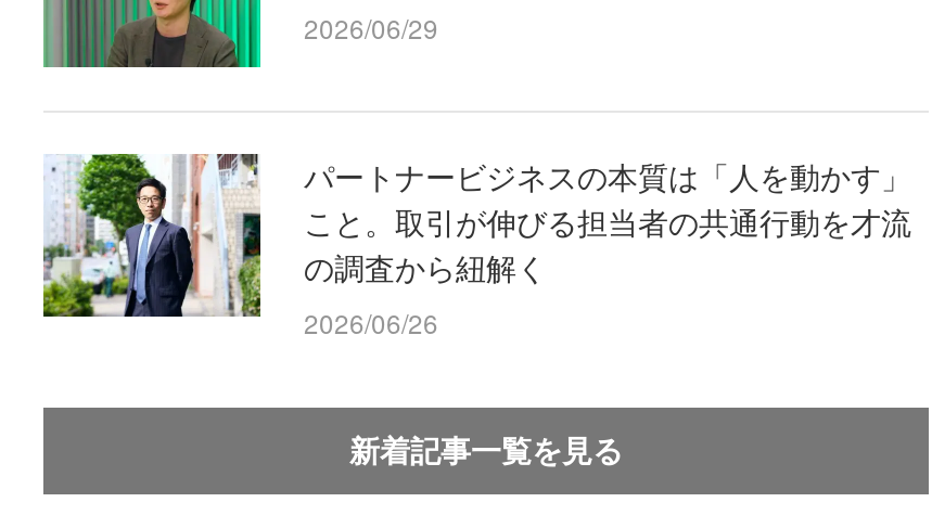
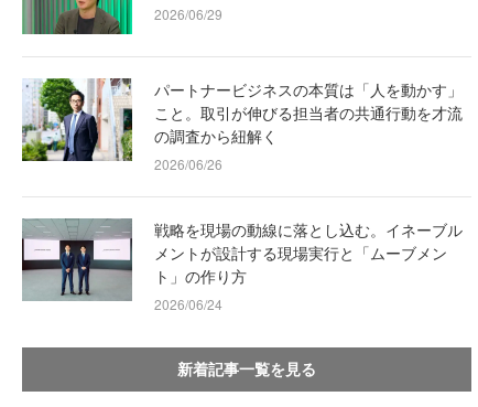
+ [image]
+ 戦略を現場の動線に落とし込む。イネーブル
+ メントが設計する現場実行と「ムーブメン
+ ト」の作り方
+ 2026/06/24
